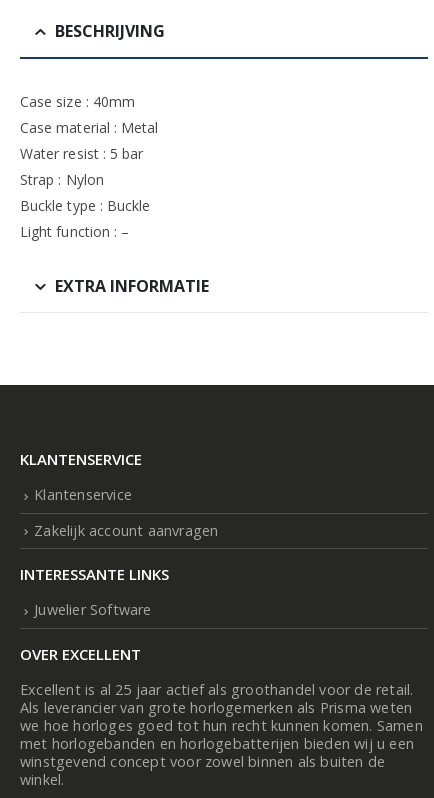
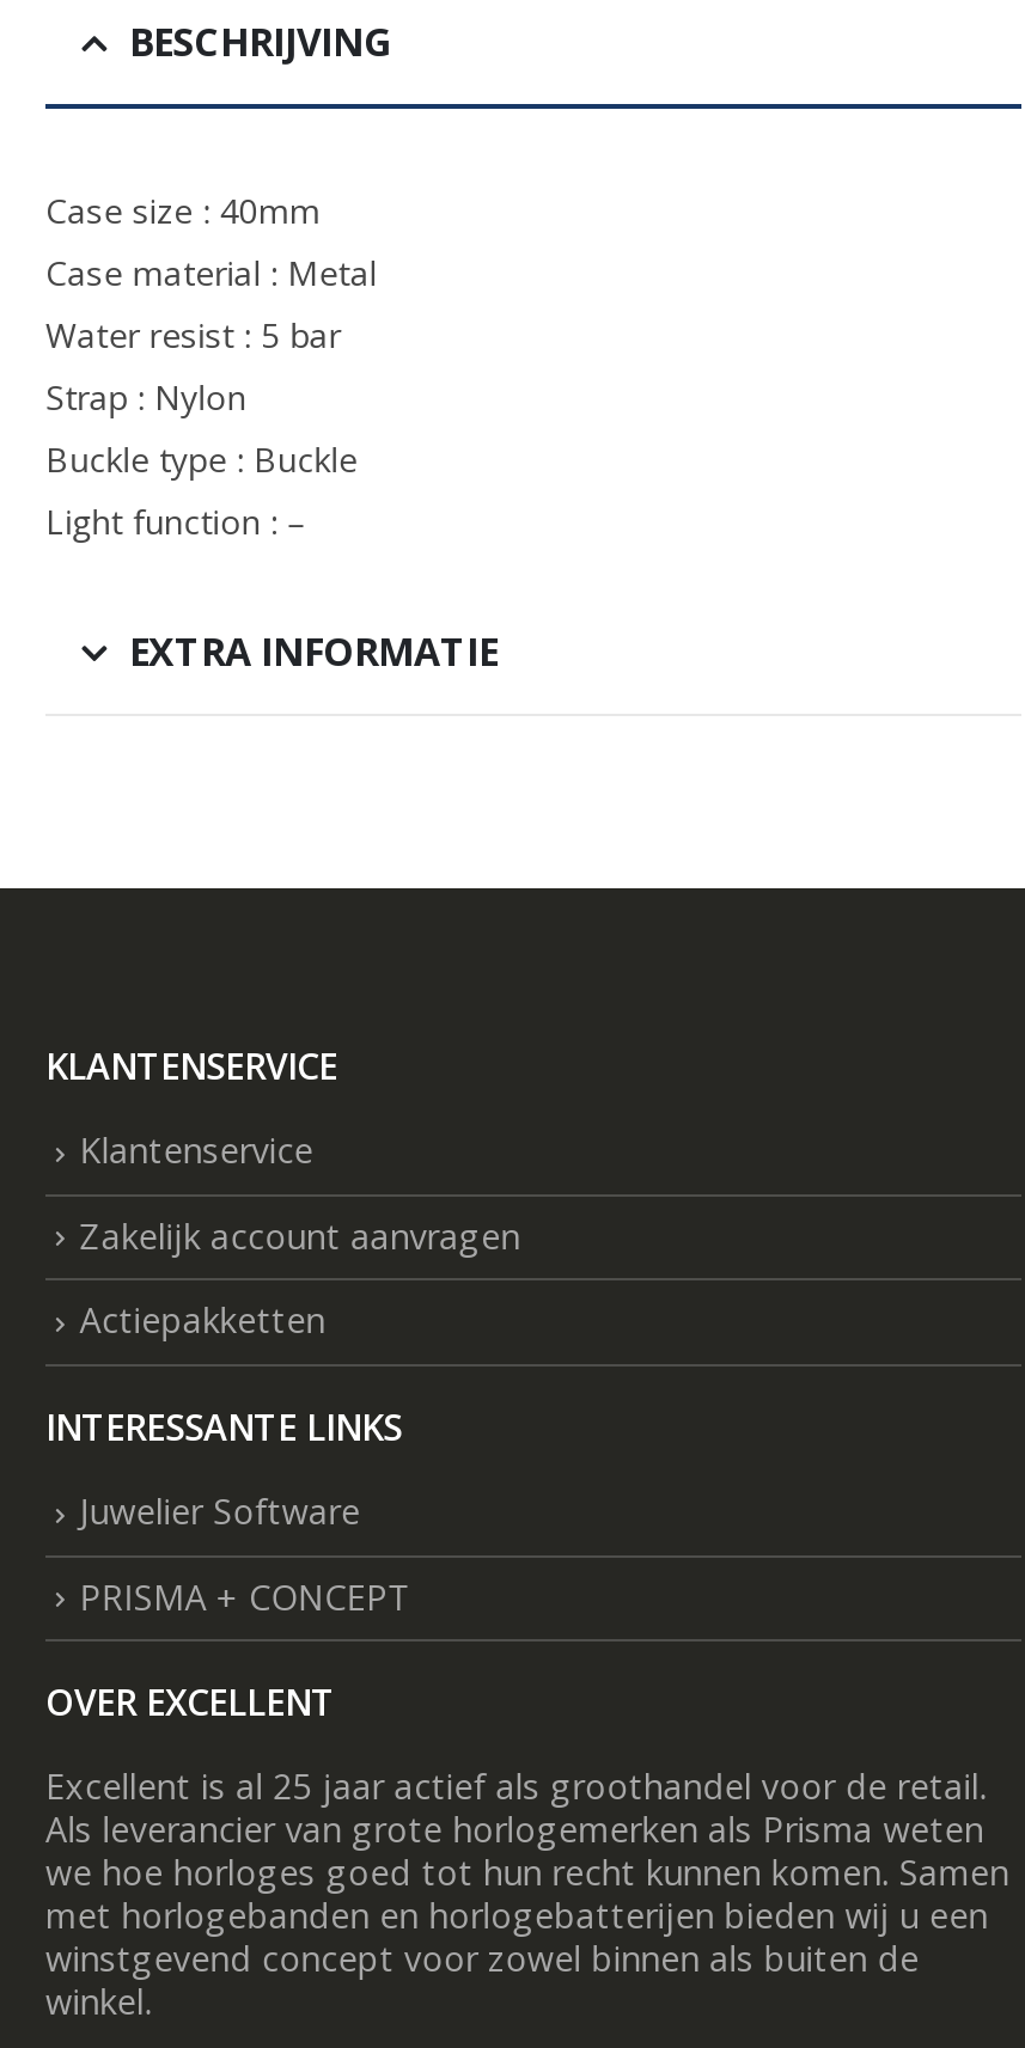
+ Actiepakketten

+ PRISMA + CONCEPT
